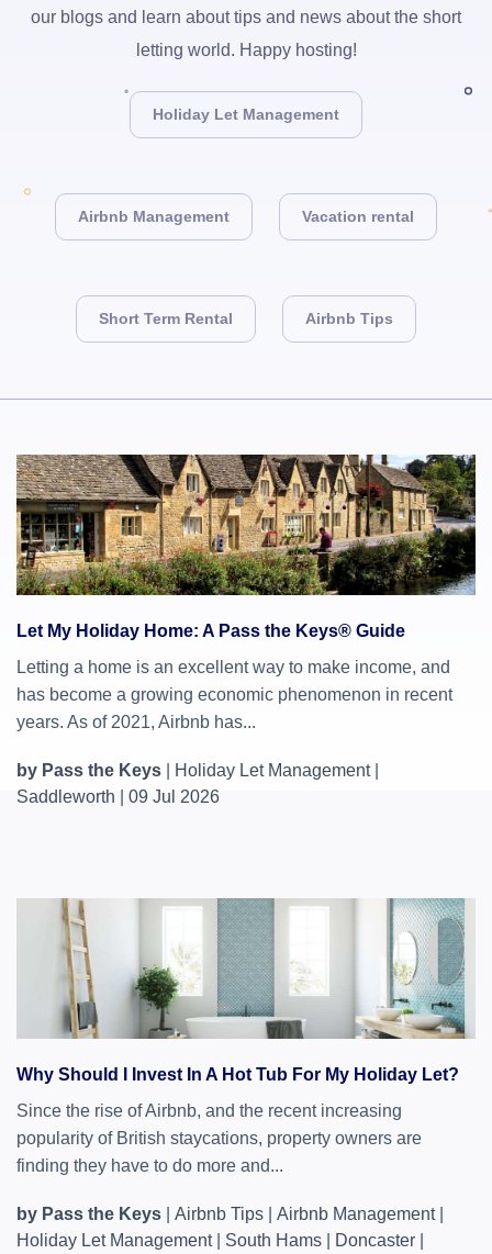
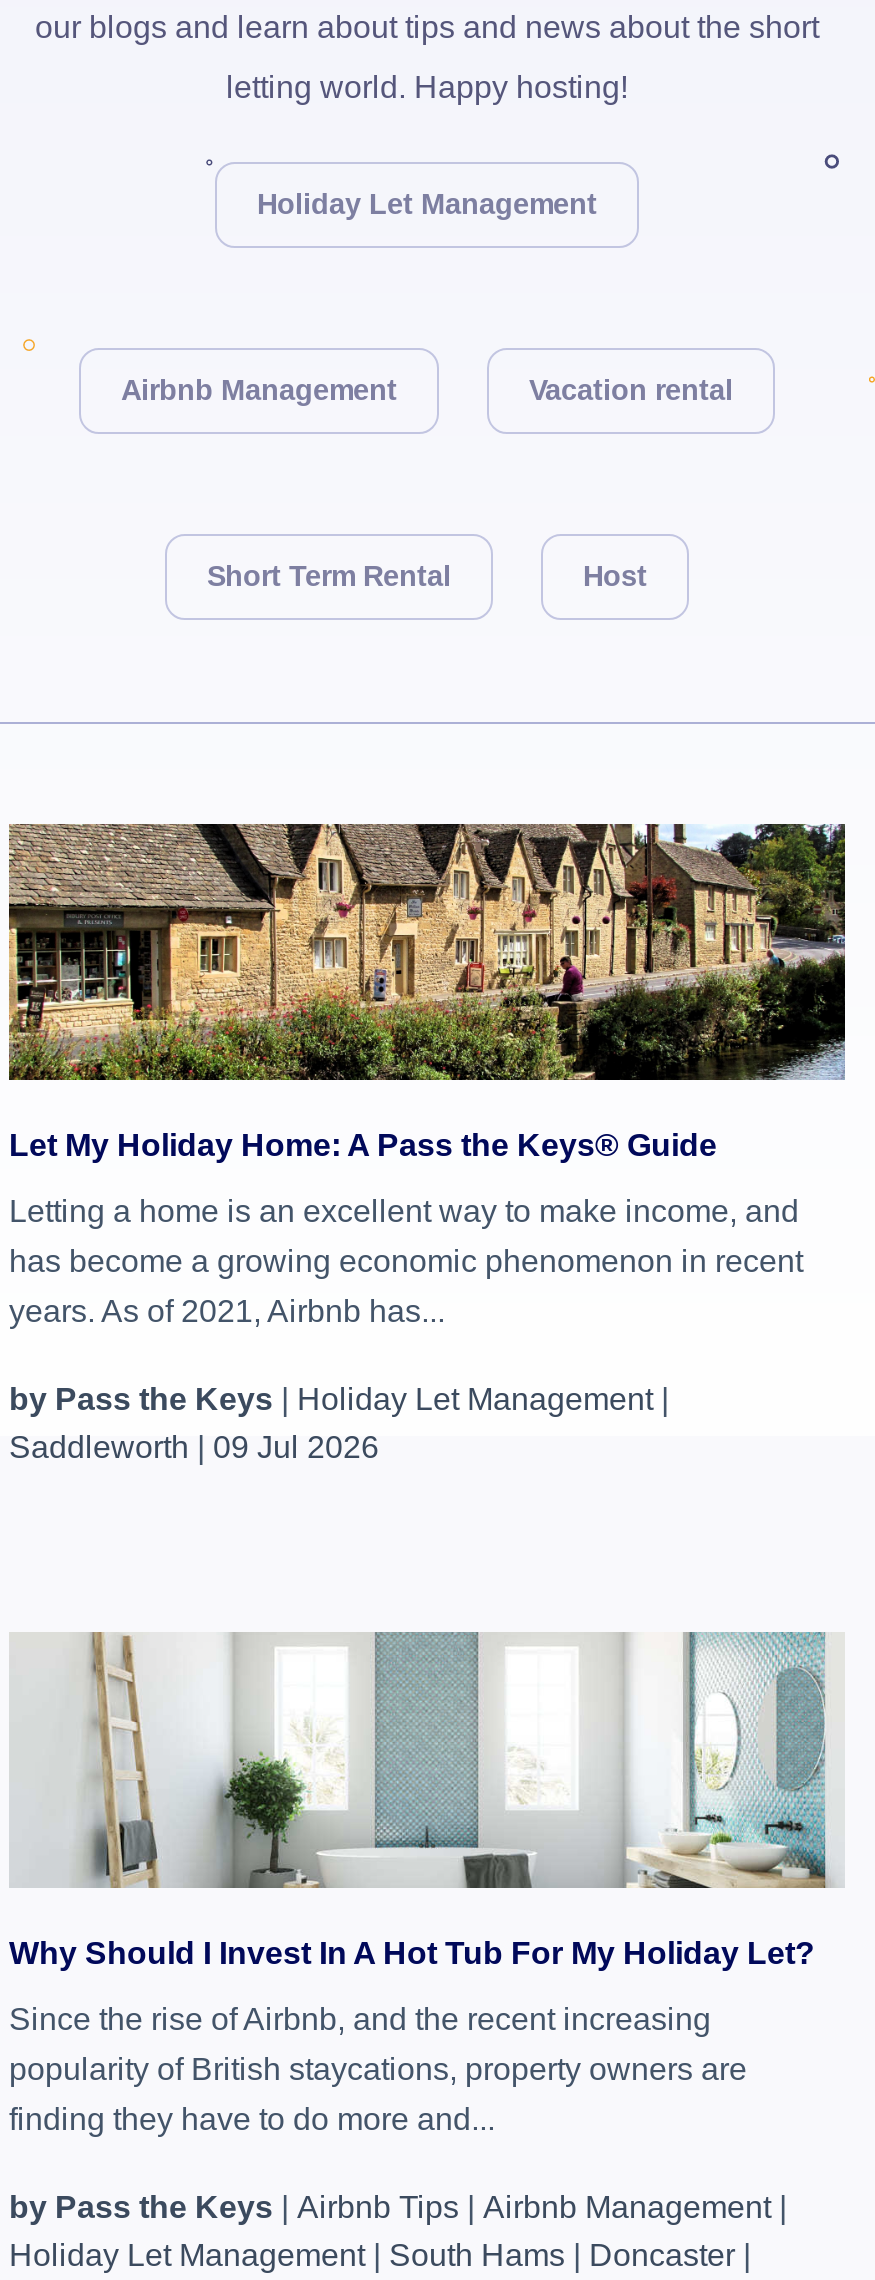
- Airbnb Tips
+ Host
